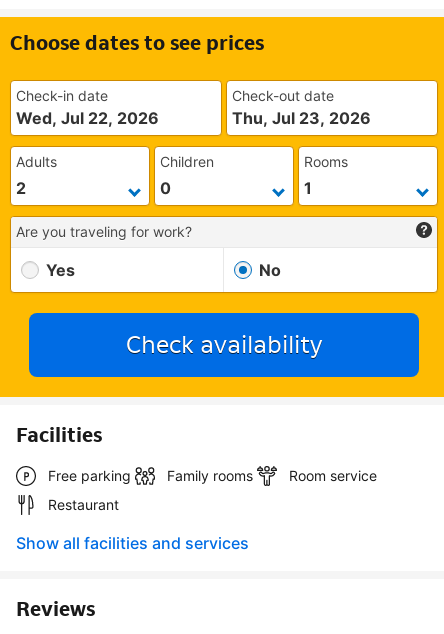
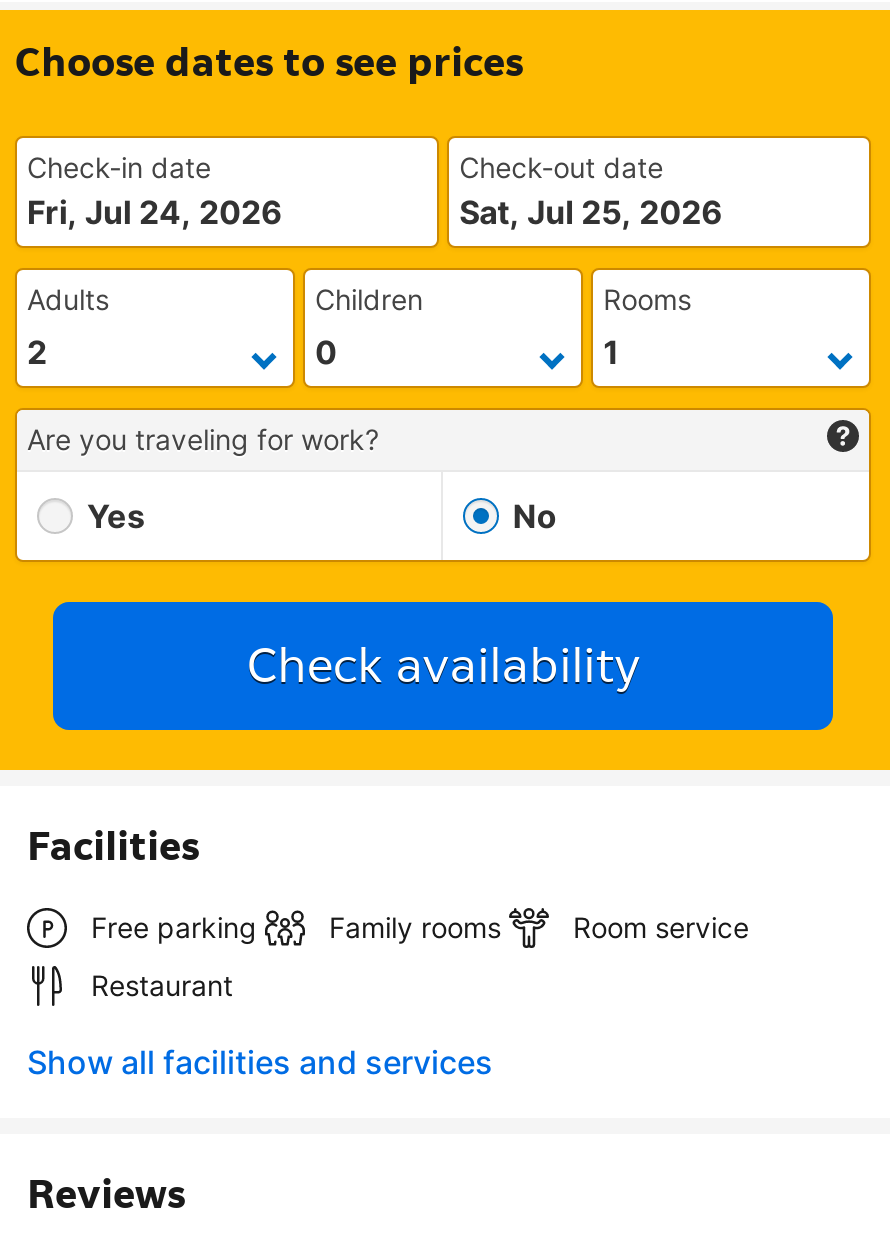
- Wed, Jul 22, 2026
+ Fri, Jul 24, 2026

- Thu, Jul 23, 2026
+ Sat, Jul 25, 2026
